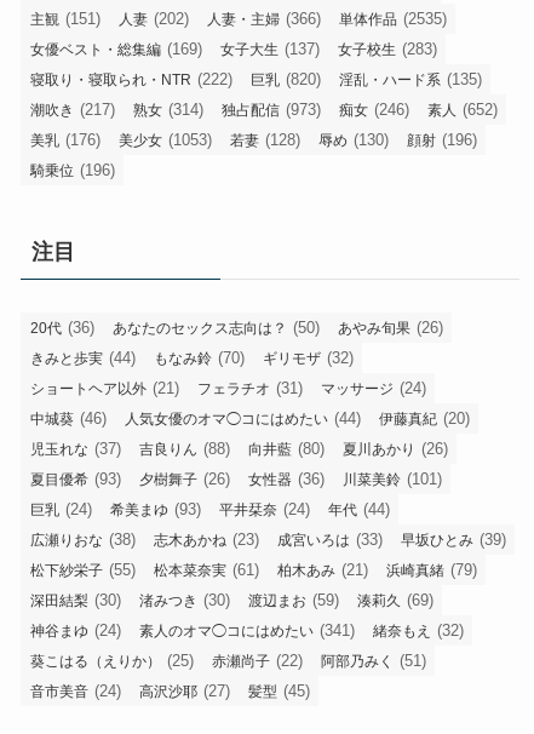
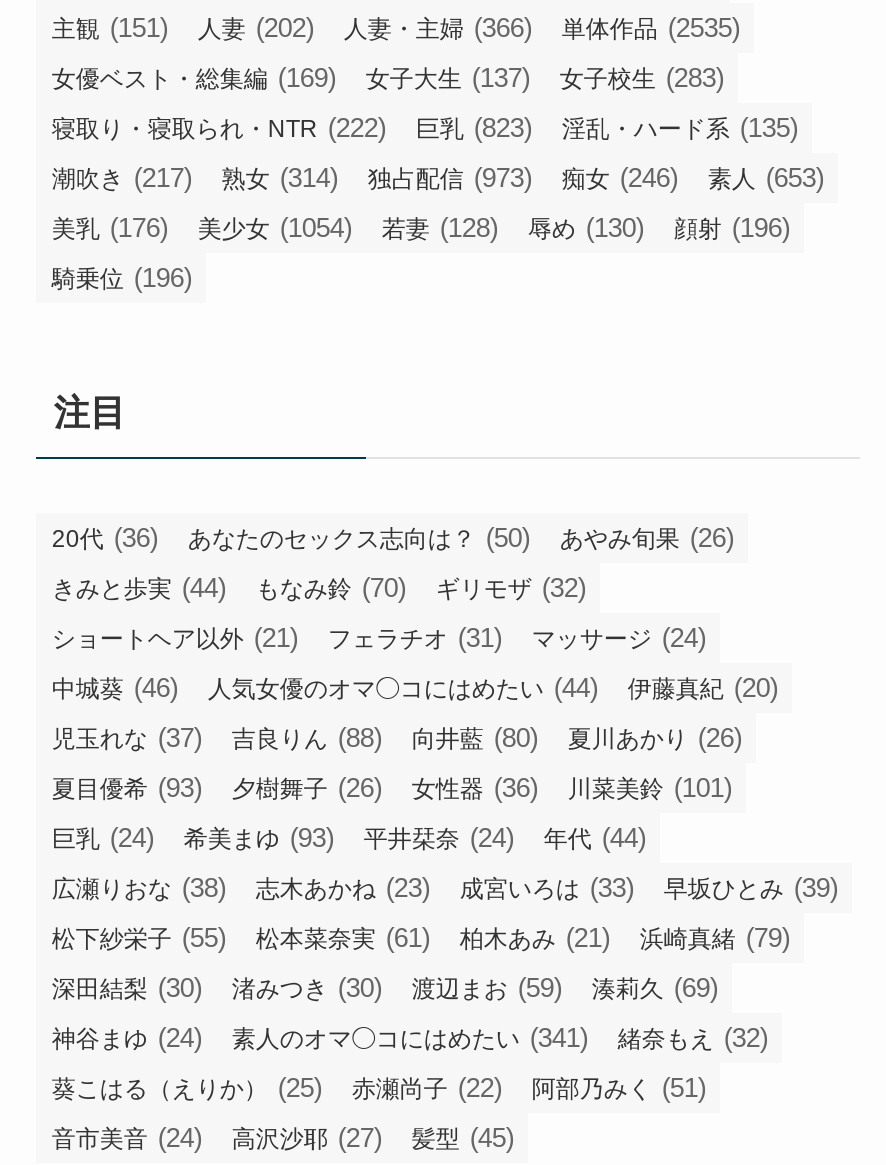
- 寝取り・寝取られ・NTR (222) 巨乳(820) 淫乱・ハード系(135)
+ 寝取り・寝取られ・NTR (222) 巨乳(823) 淫乱・ハード系(135)

- 潮吹き(217) 熟女(314) 独占配信(973) 痴女(246) 素人(652)
+ 潮吹き(217) 熟女(314) 独占配信(973) 痴女(246) 素人(653)

- 美乳(176) 美少女(1053) 若妻(128) 辱め(130) 顔射(196)
+ 美乳(176) 美少女(1054) 若妻(128) 辱め(130) 顔射(196)
